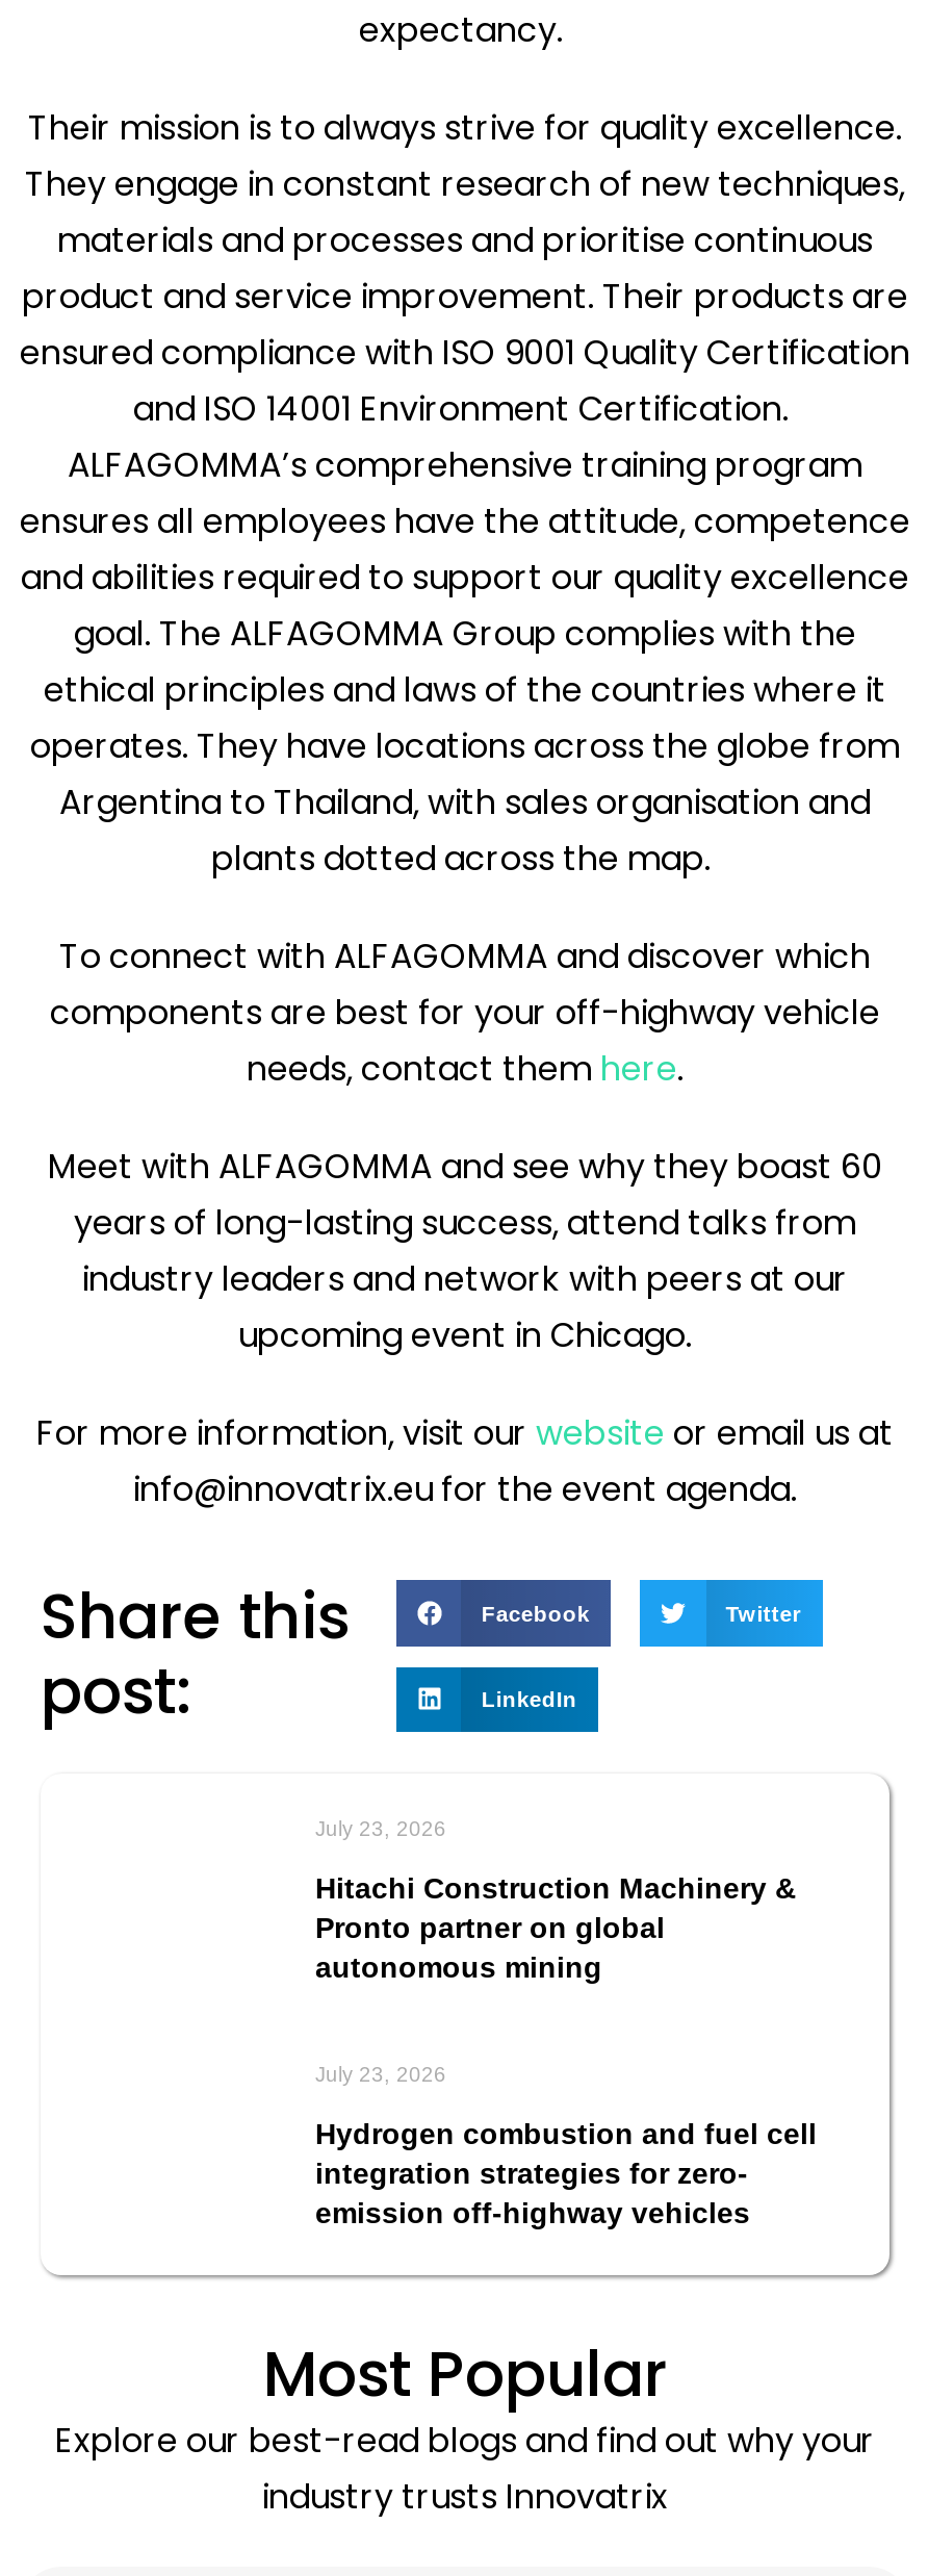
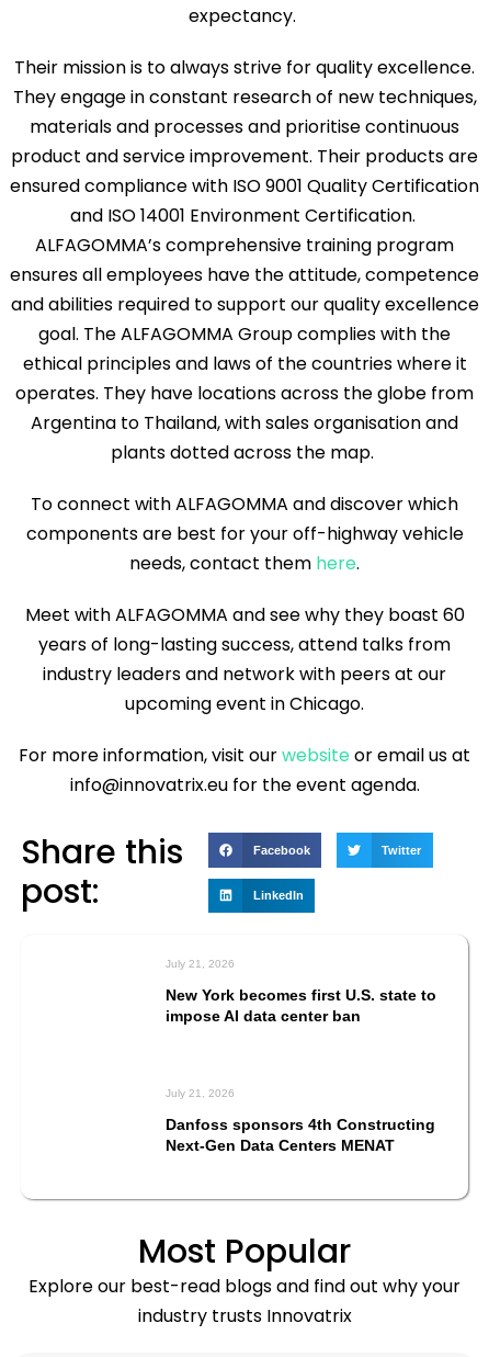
- July 23, 2026
+ July 21, 2026

- Hitachi Construction Machinery &
- Pronto partner on global
- autonomous mining
+ New York becomes first U.S. state to
+ impose AI data center ban

- July 23, 2026
+ July 21, 2026

- Hydrogen combustion and fuel cell
- integration strategies for zero-
- emission off-highway vehicles
+ Danfoss sponsors 4th Constructing
+ Next-Gen Data Centers MENAT
